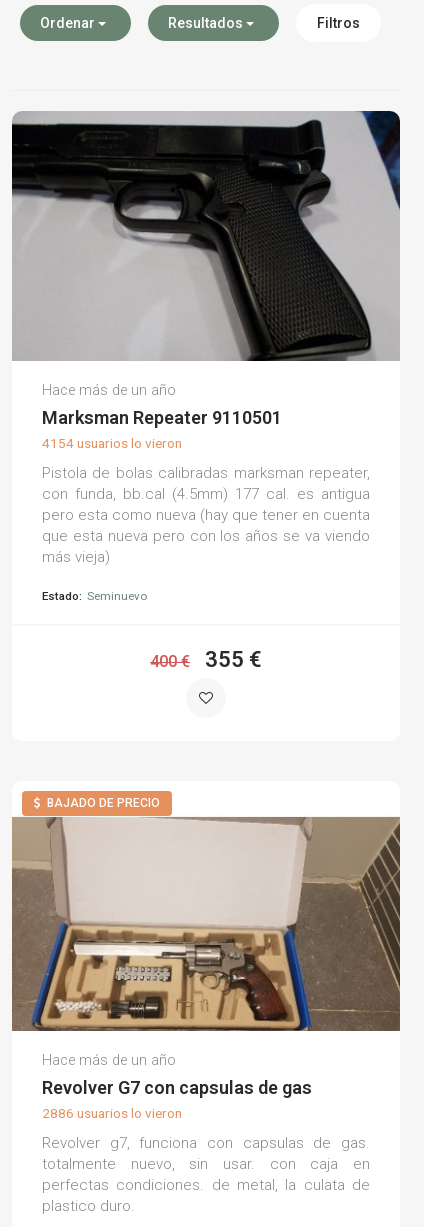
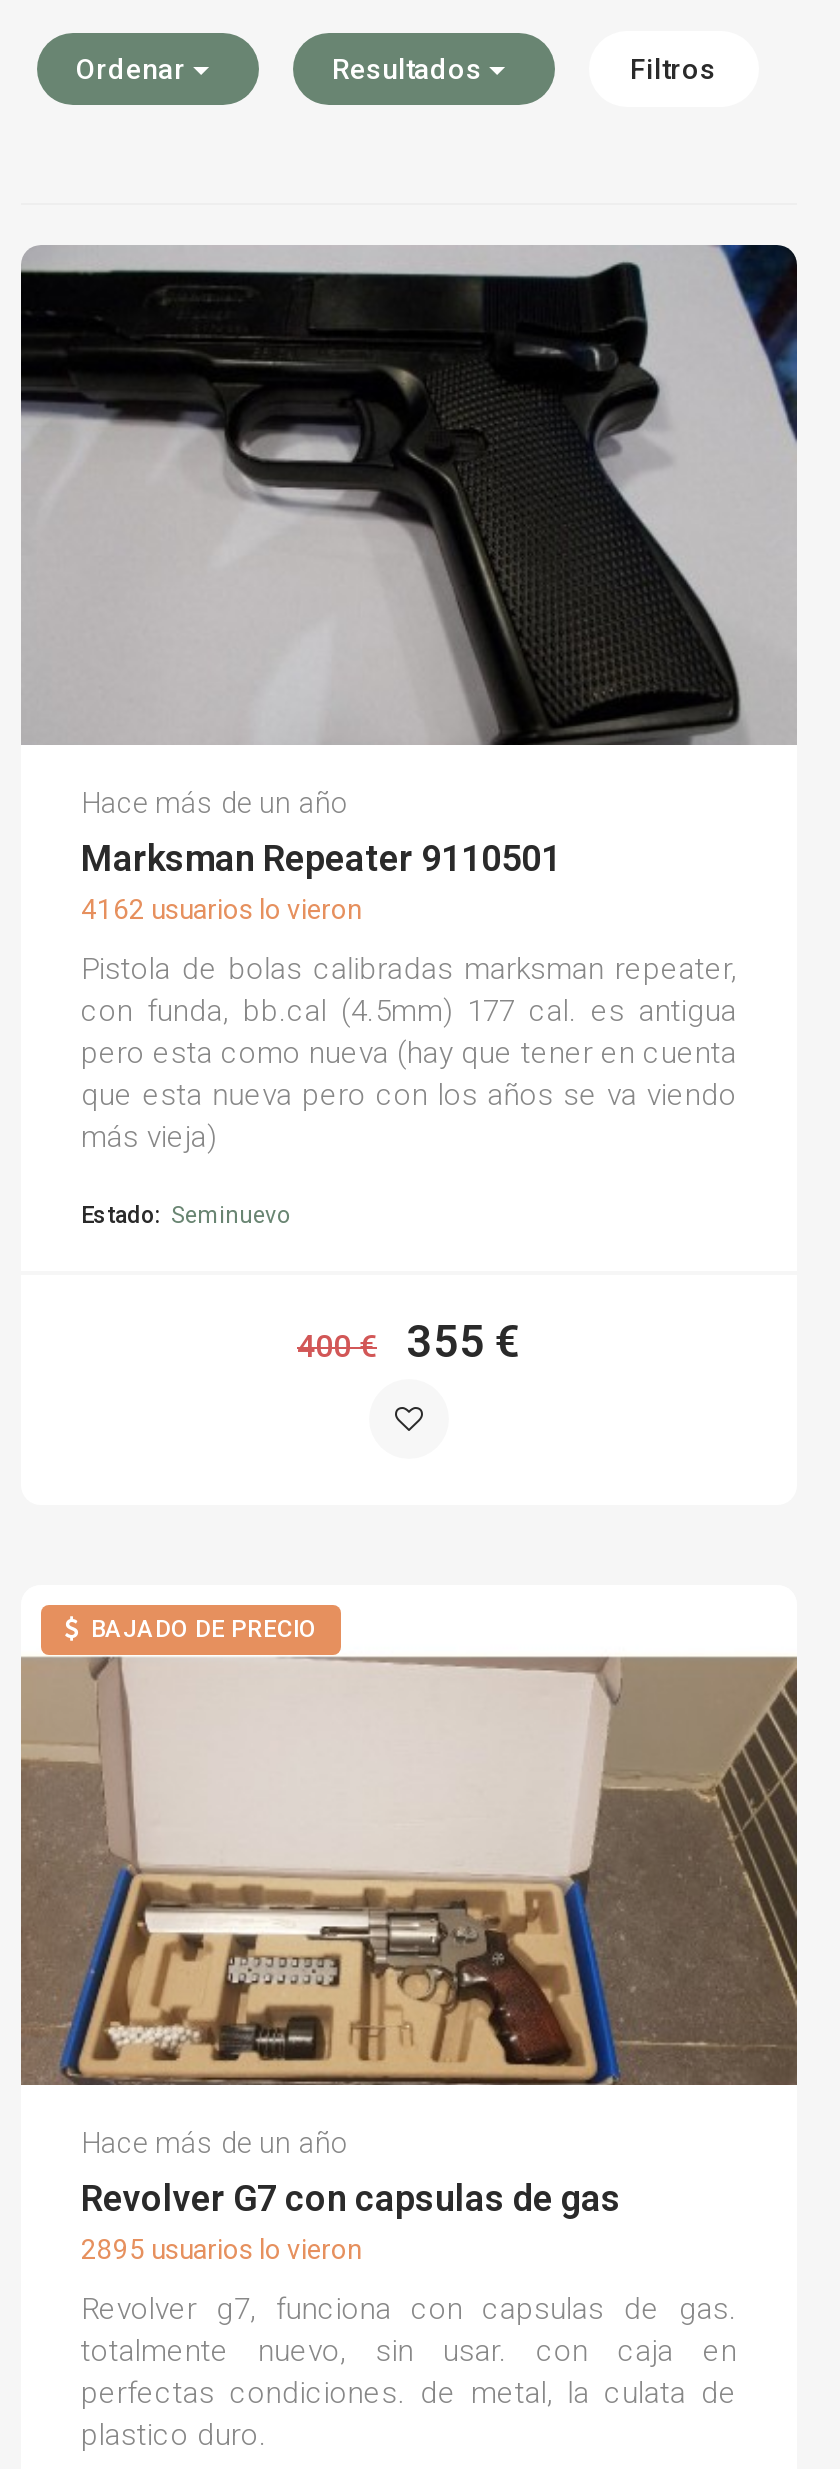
- 4154 usuarios lo vieron
+ 4162 usuarios lo vieron

- 2886 usuarios lo vieron
+ 2895 usuarios lo vieron
